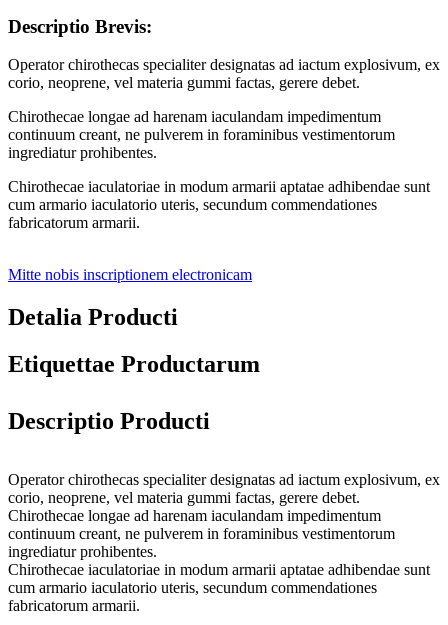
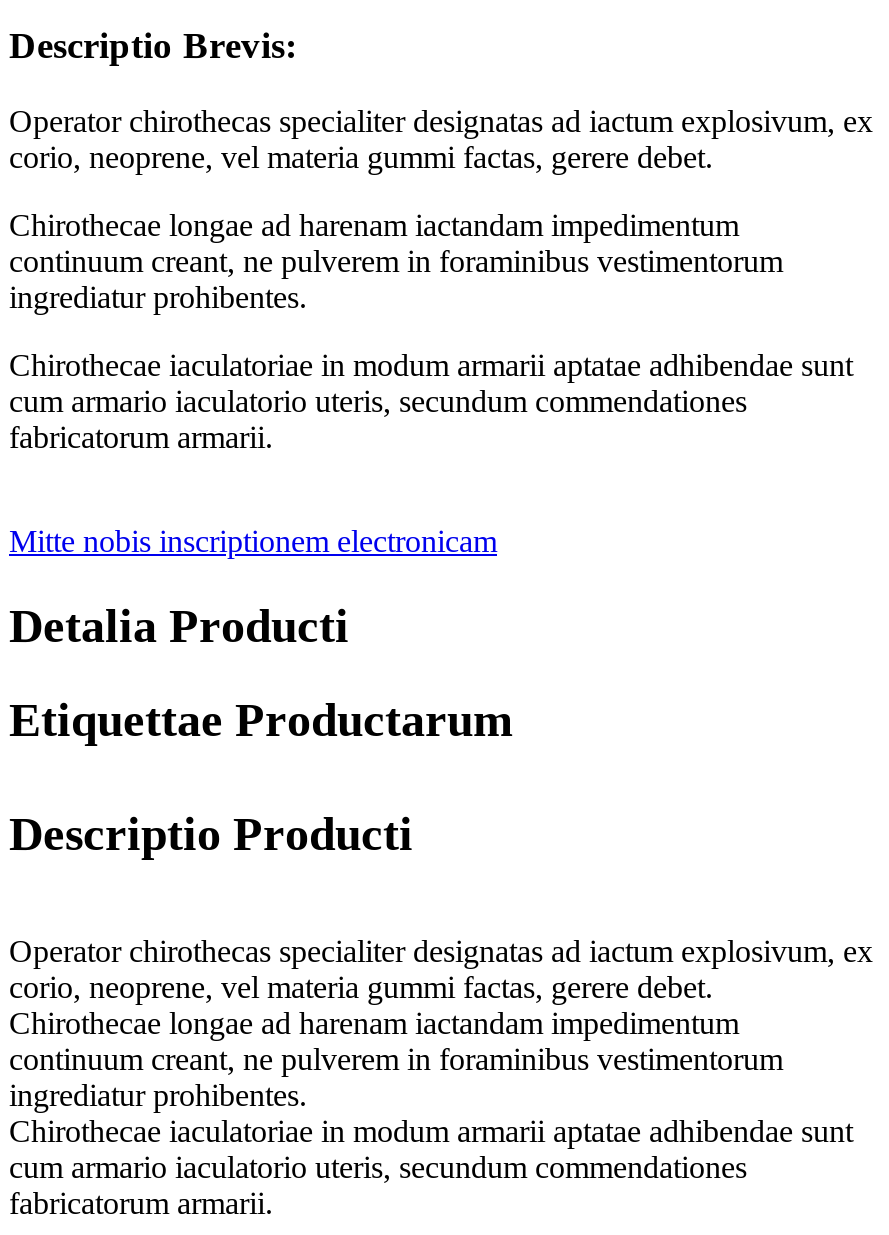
- Chirothecae longae ad harenam iaculandam impedimentum
+ Chirothecae longae ad harenam iactandam impedimentum

- Chirothecae longae ad harenam iaculandam impedimentum
+ Chirothecae longae ad harenam iactandam impedimentum
